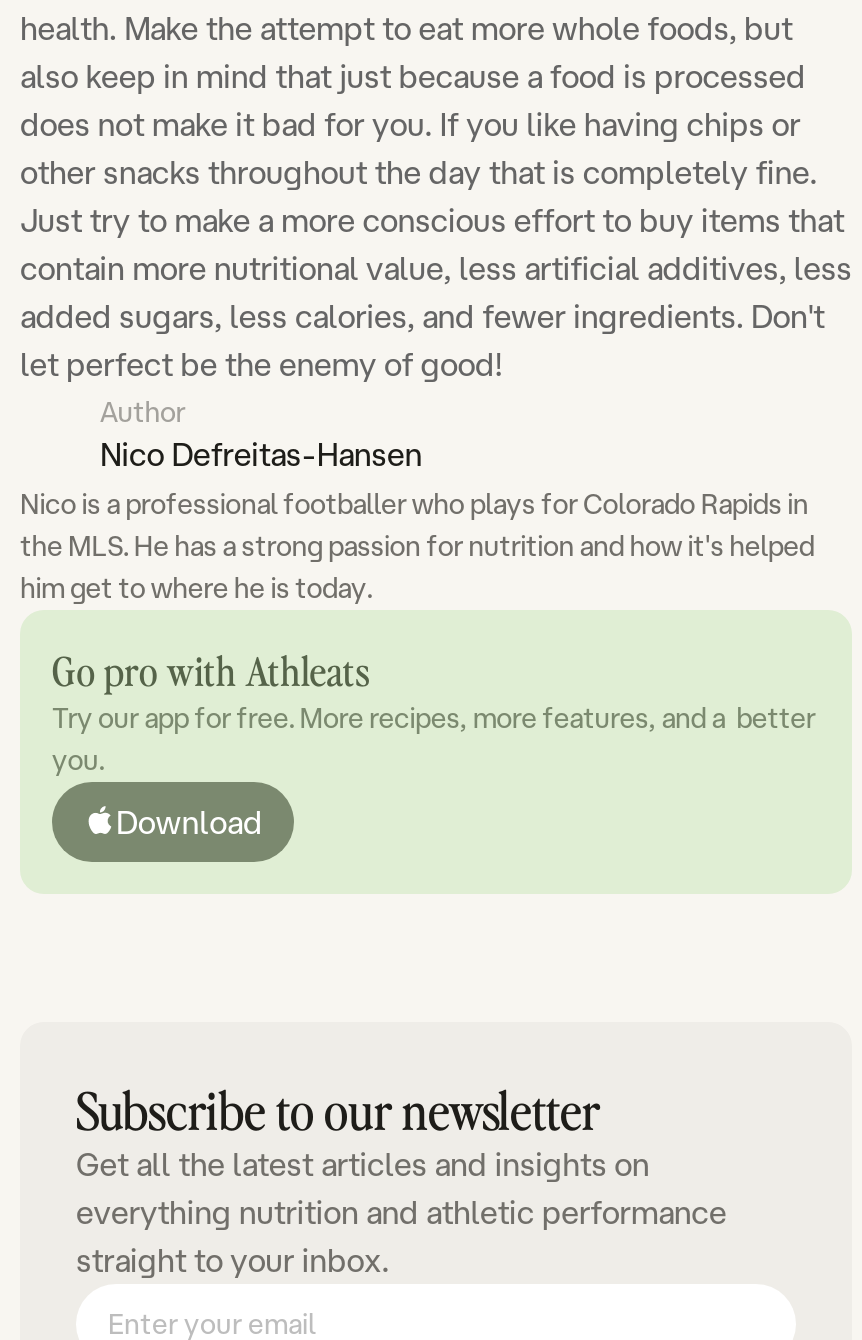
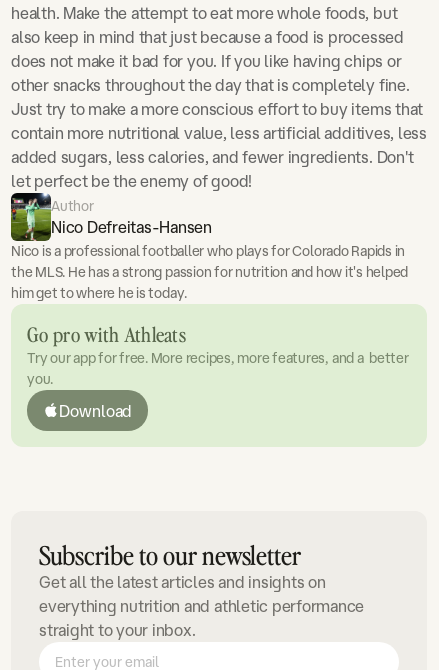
+ [image]
